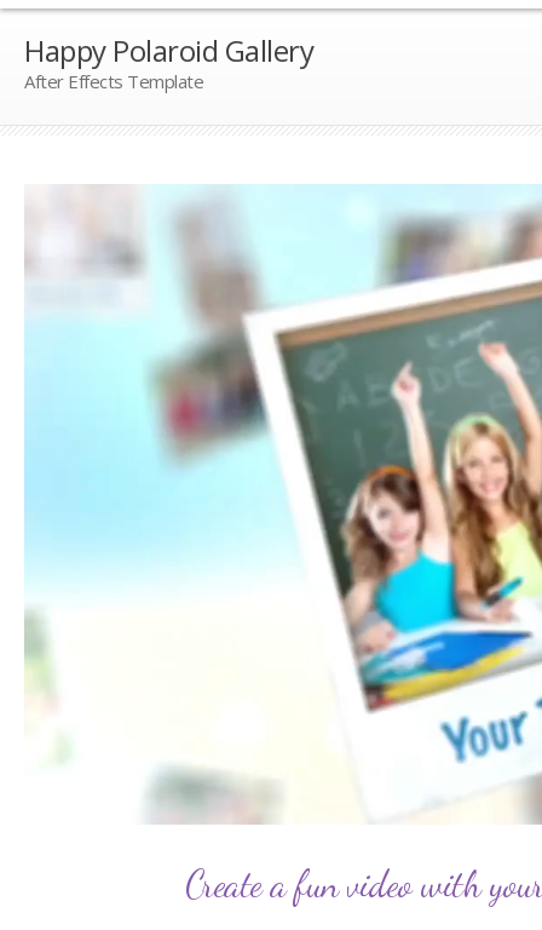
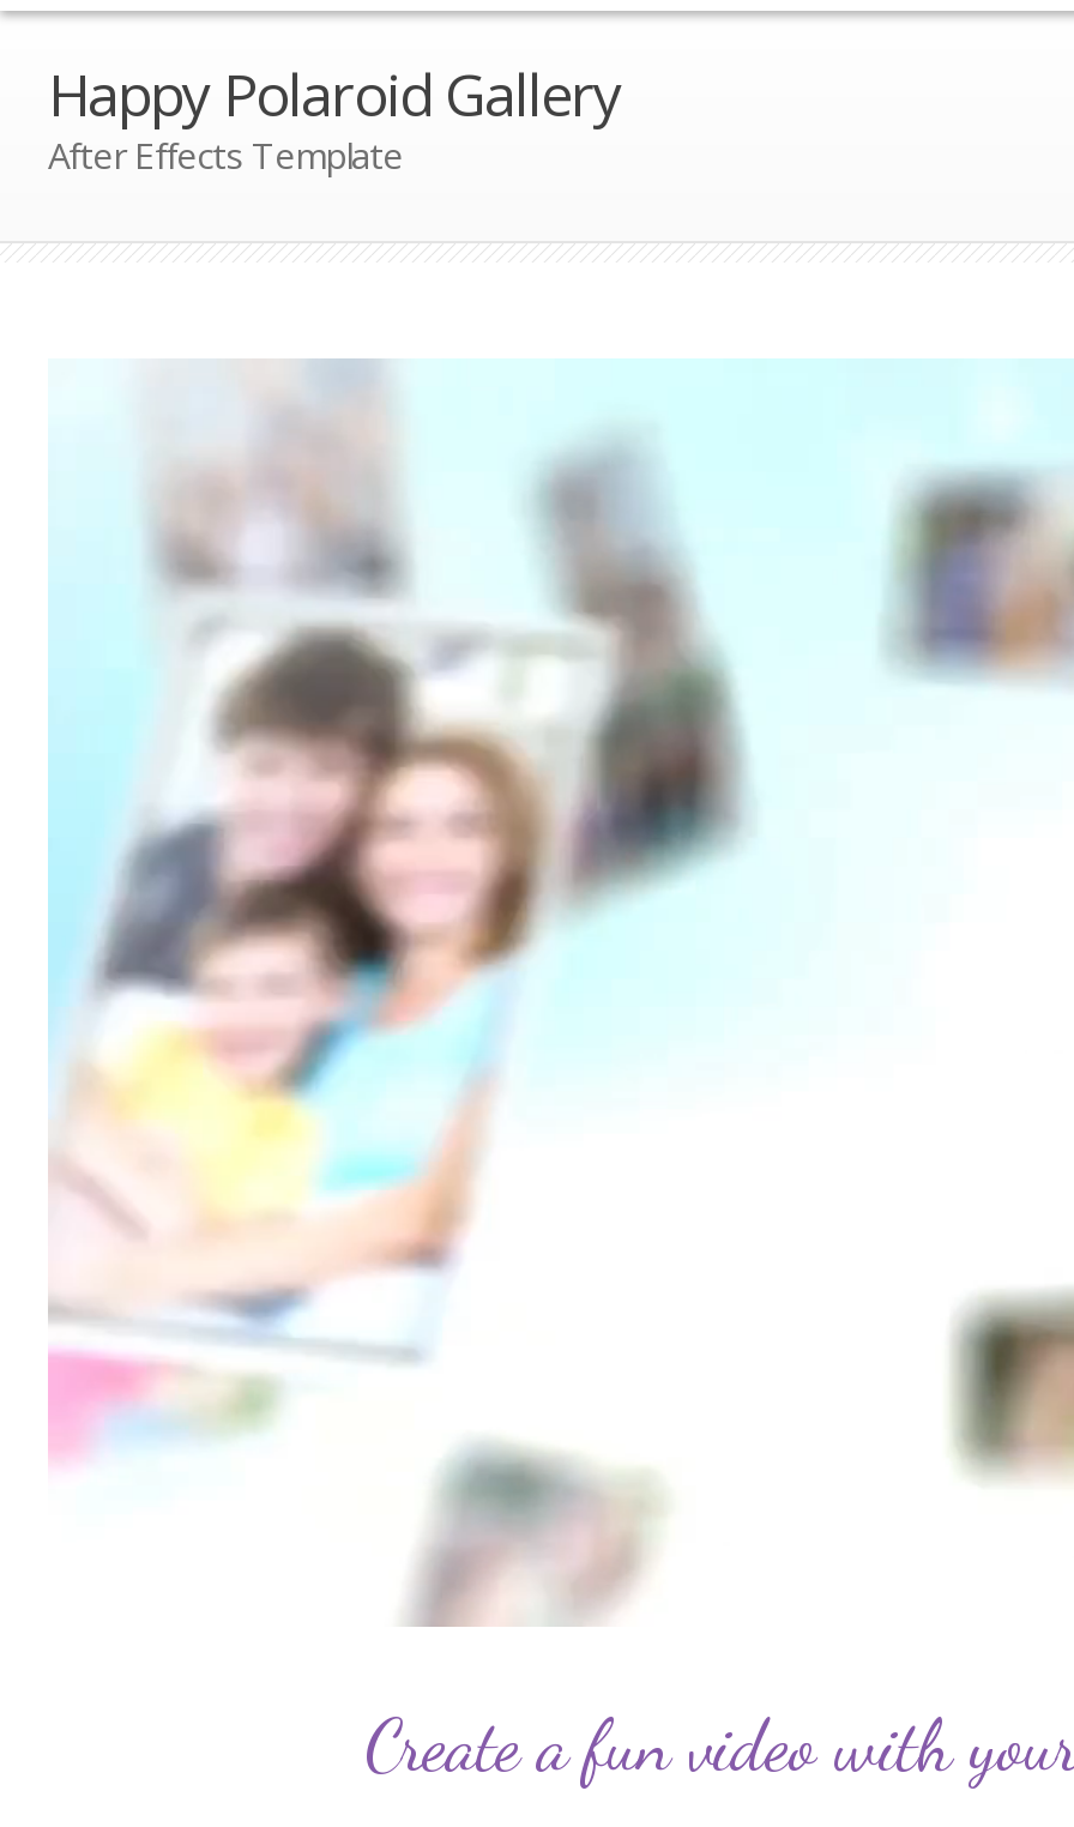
- [image]
+ [image]
